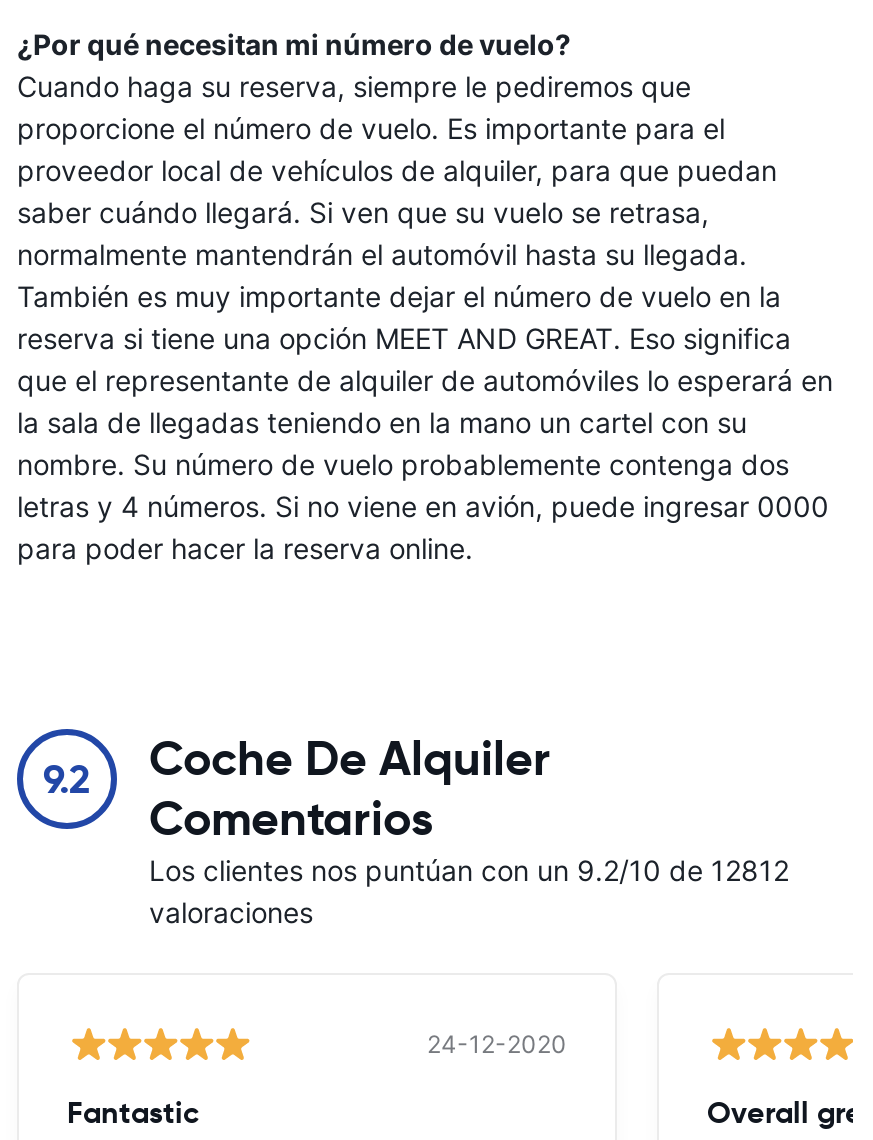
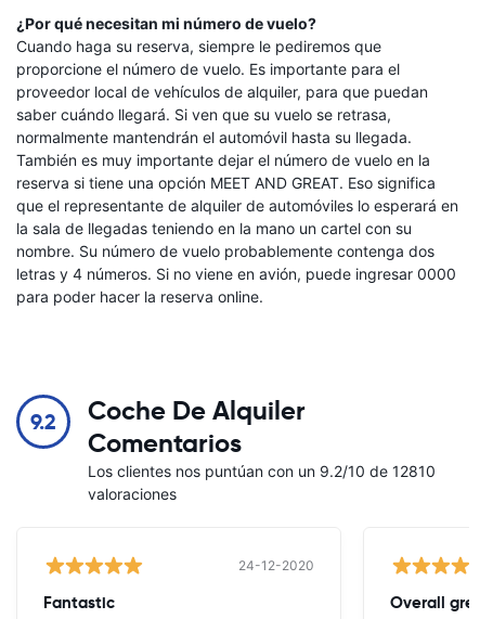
- Los clientes nos puntúan con un 9.2/10 de 12812
+ Los clientes nos puntúan con un 9.2/10 de 12810
